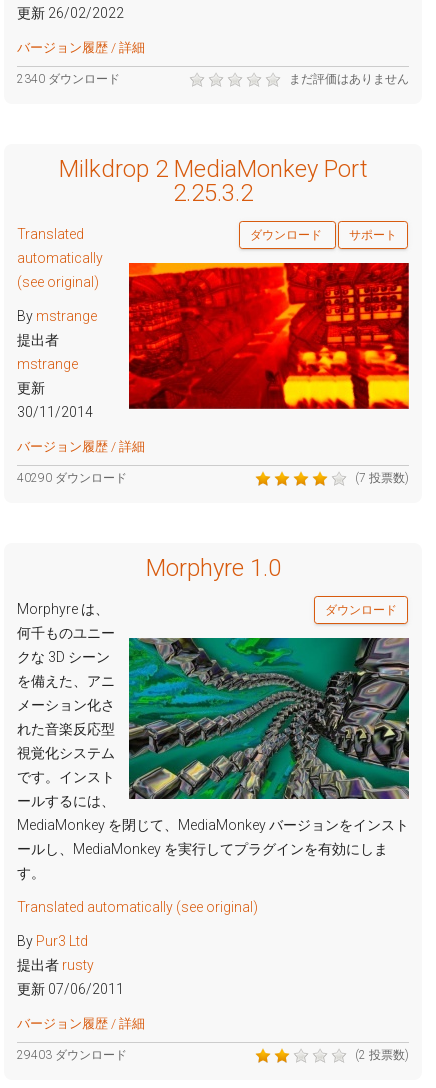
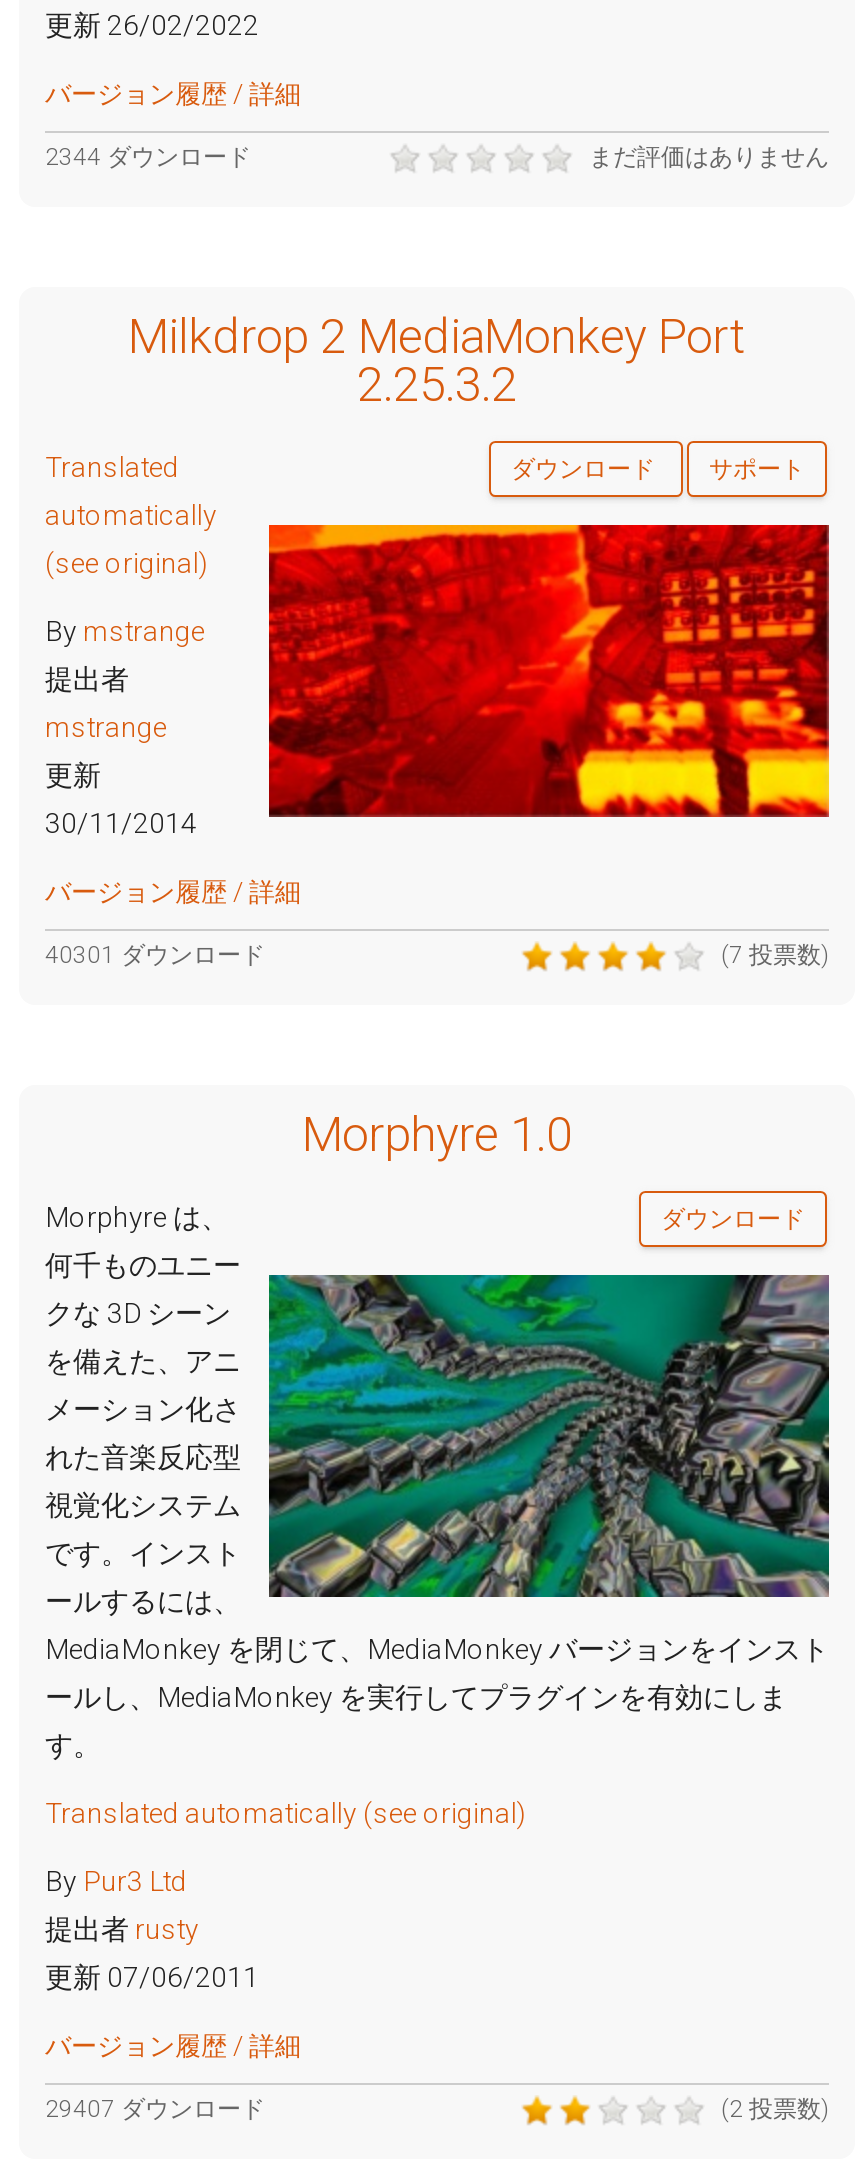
- 2340 ダウンロード
+ 2344 ダウンロード

- 40290 ダウンロード
+ 40301 ダウンロード

- 29403 ダウンロード
+ 29407 ダウンロード
